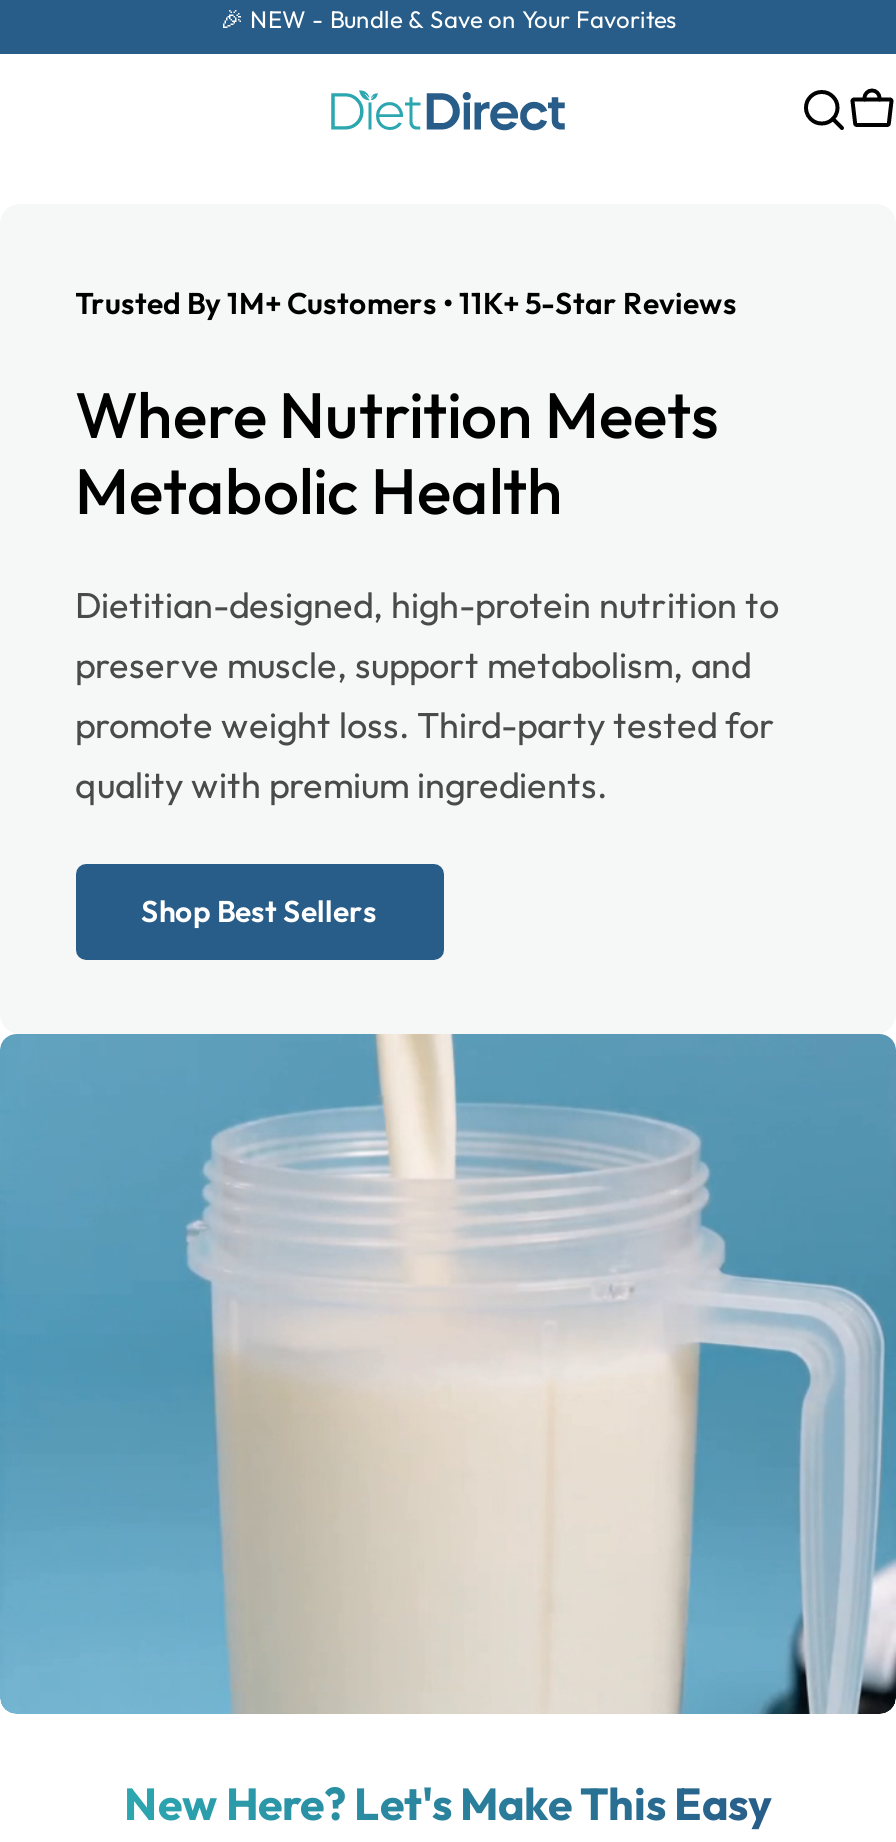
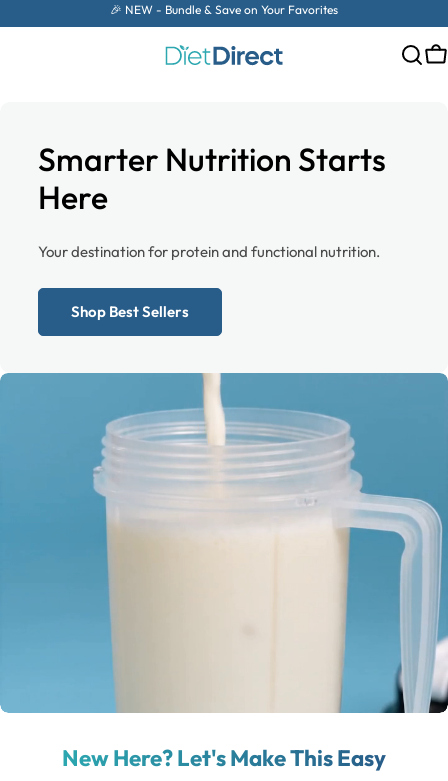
- Trusted By 1M+ Customers • 11K+ 5-Star Reviews
- Where Nutrition Meets
- Metabolic Health
- Dietitian-designed, high-protein nutrition to
- preserve muscle, support metabolism, and
- promote weight loss. Third-party tested for
- quality with premium ingredients.
+ Smarter Nutrition Starts
+ Here
+ Your destination for protein and functional nutrition.

- [image]
+ [image]
